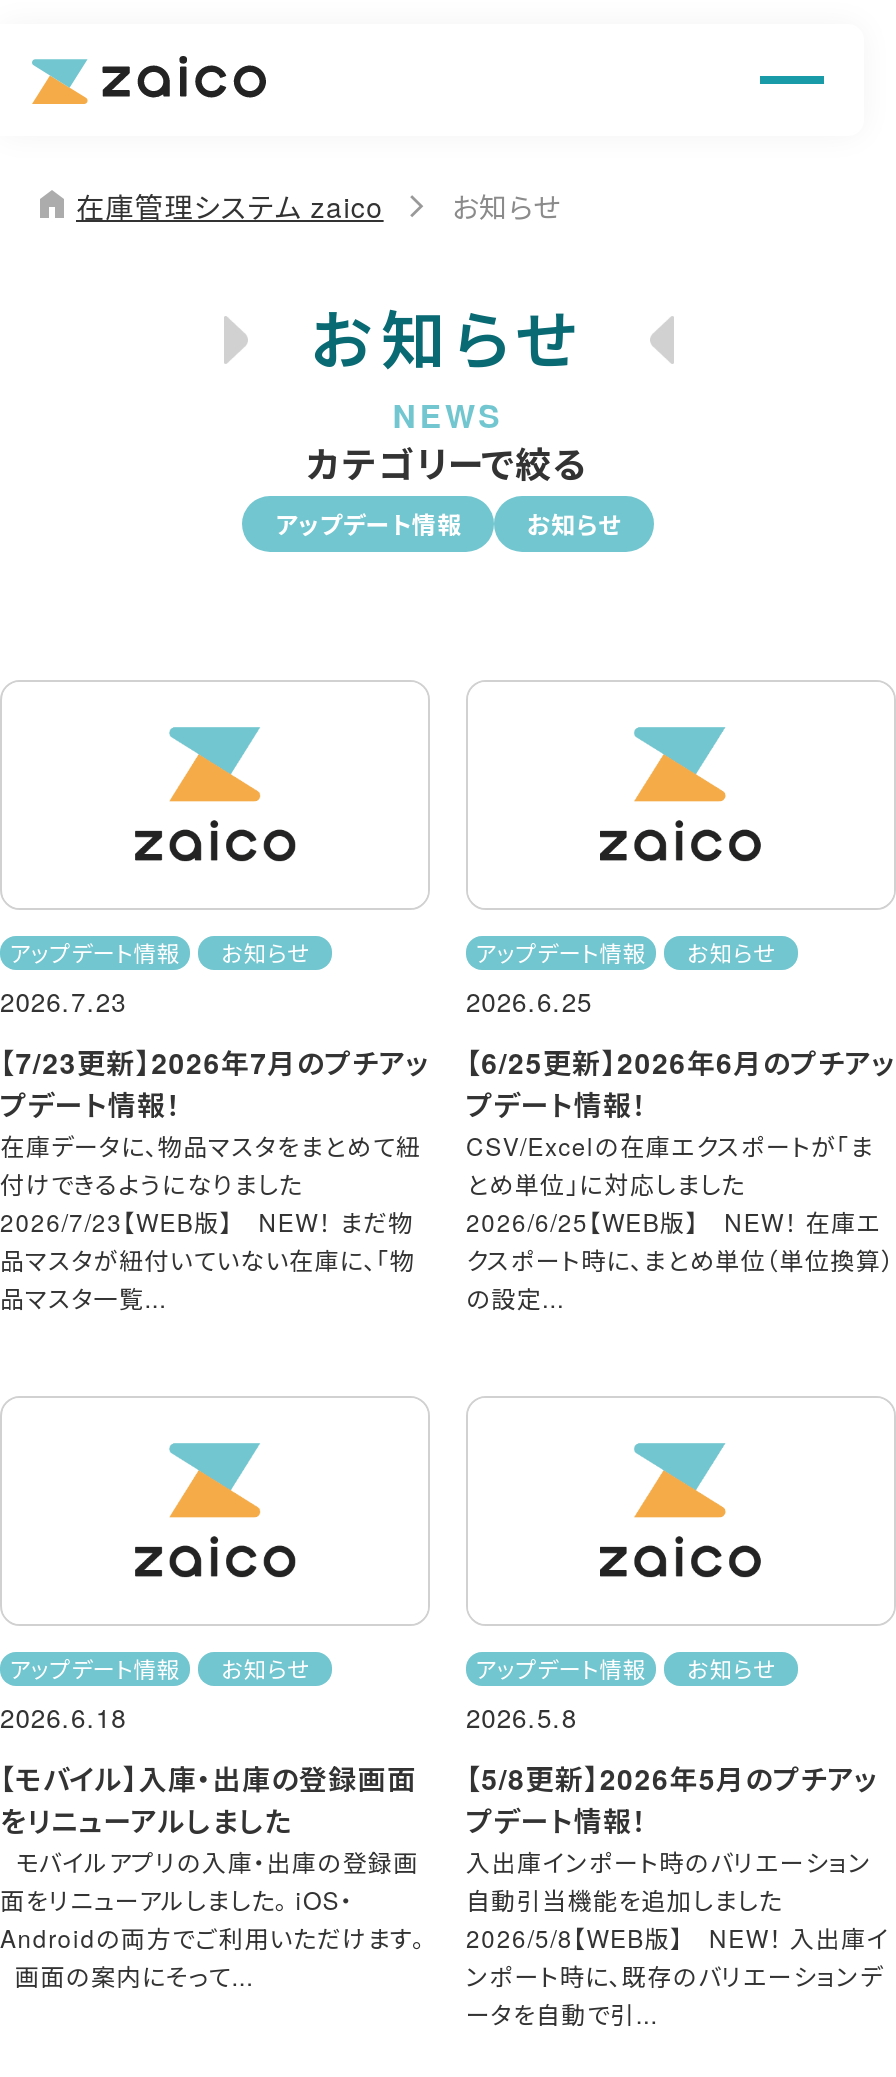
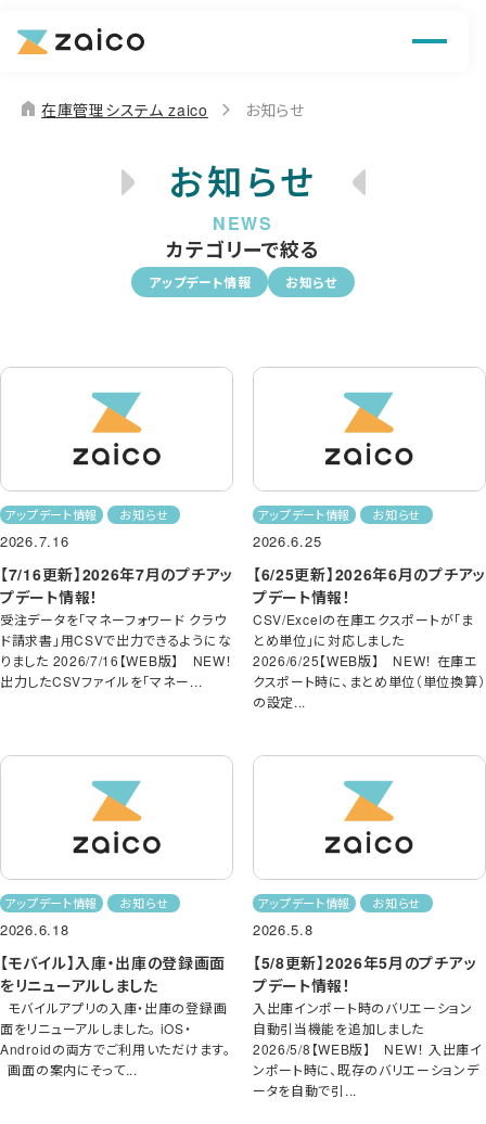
- 2026.7.23
+ 2026.7.16

- 【7/23更新】2026年7月のプチアッ
+ 【7/16更新】2026年7月のプチアッ

- 在庫データに、物品マスタをまとめて紐
- 付けできるようになりました
- 2026/7/23【WEB版】 NEW！ まだ物
- 品マスタが紐付いていない在庫に、「物
- 品マスタ一覧...
+ 受注データを「マネーフォワード クラウ
+ ド請求書」用CSVで出力できるようにな
+ りました 2026/7/16【WEB版】 NEW！
+ 出力したCSVファイルを「マネー...
